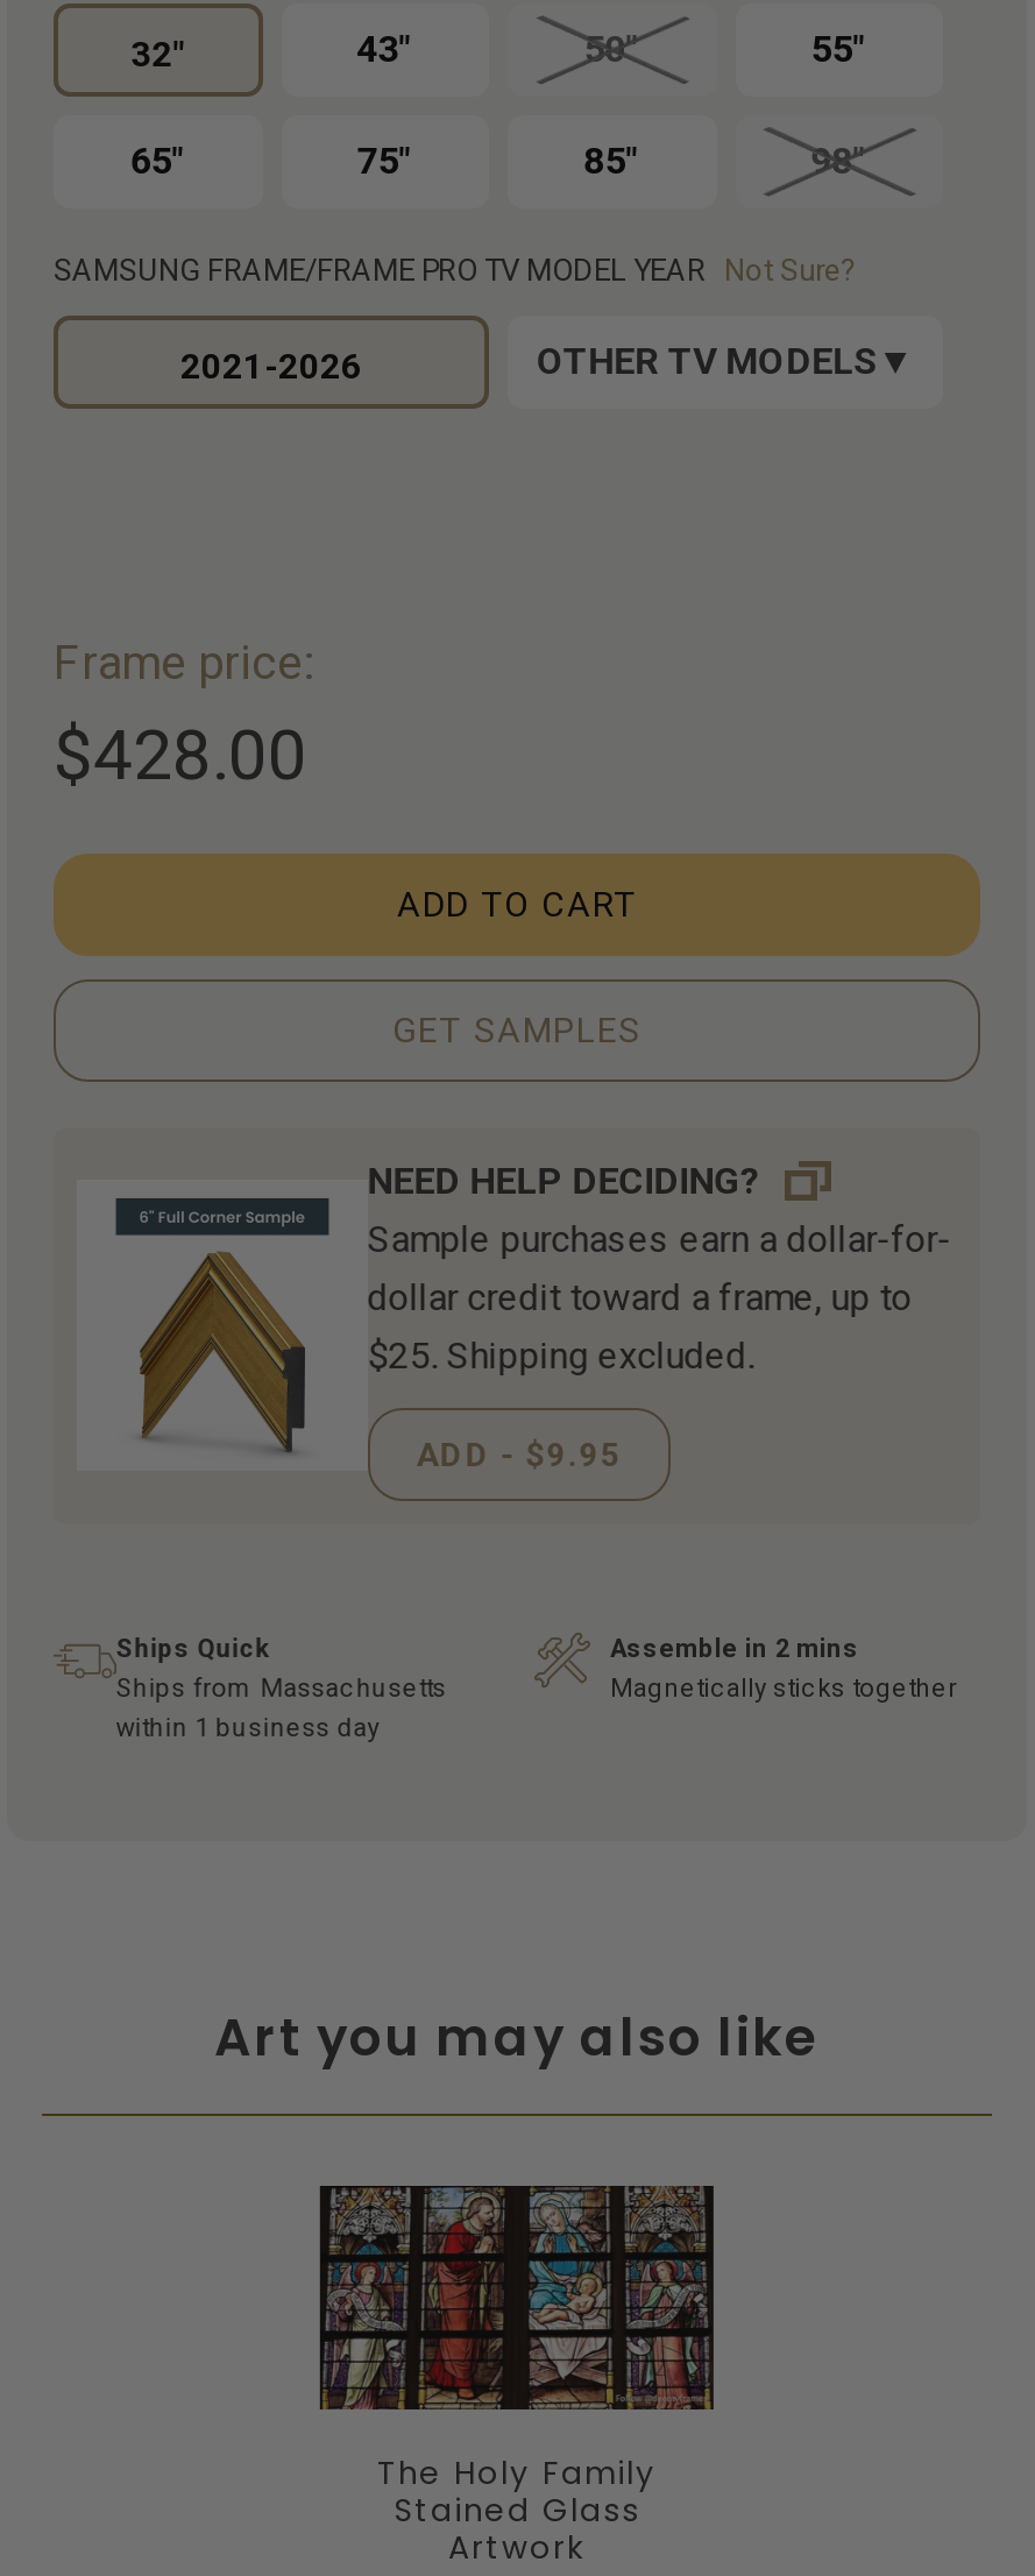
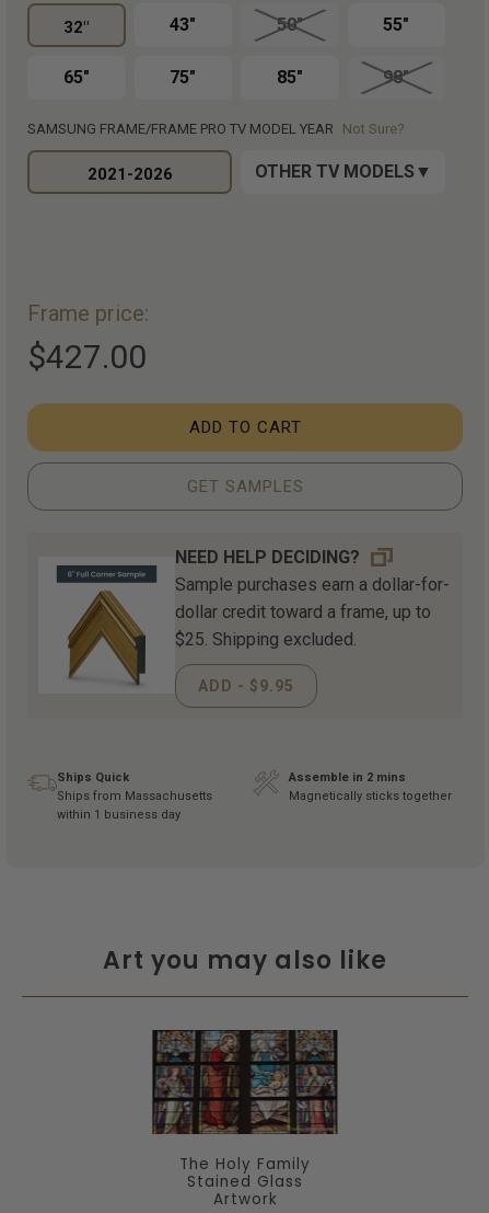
- $428.00
+ $427.00
